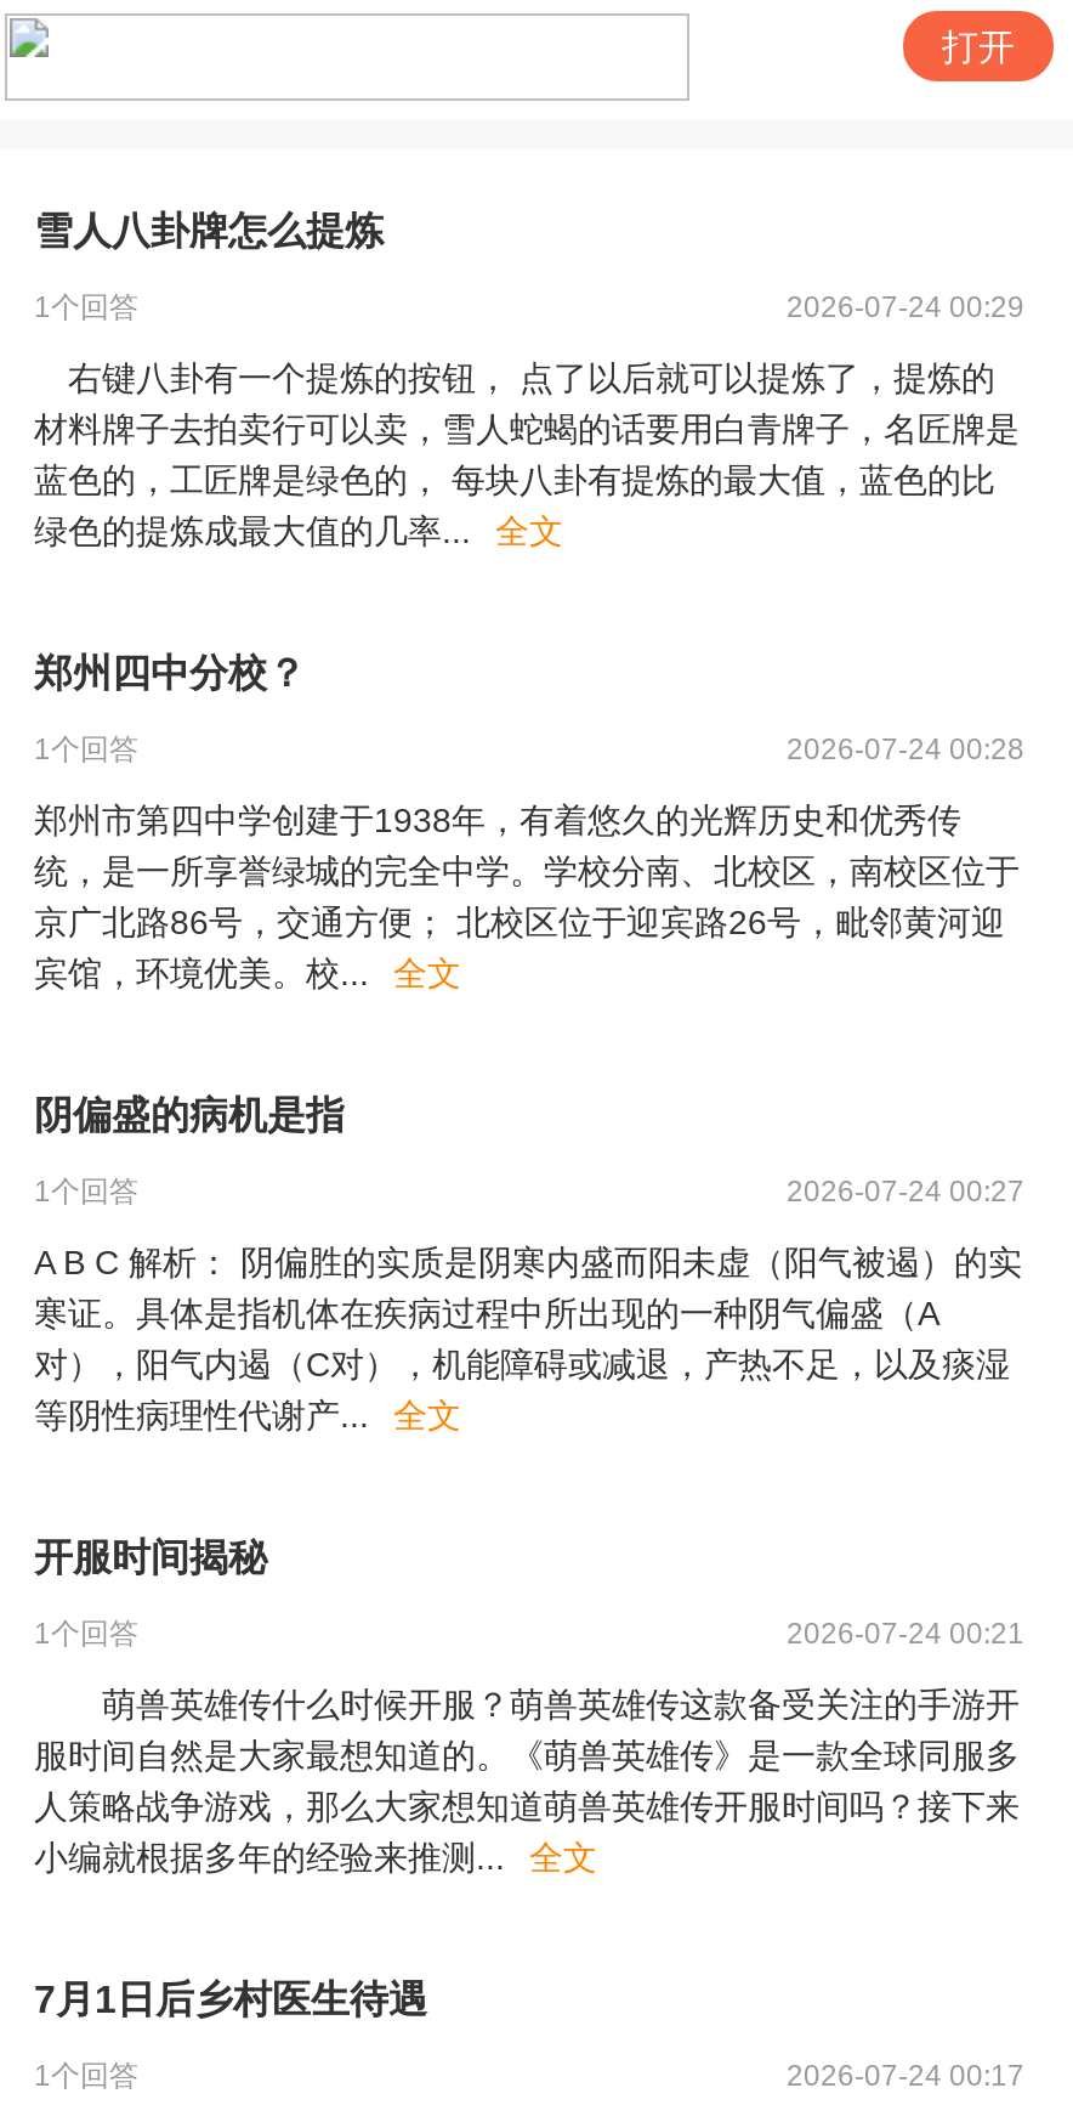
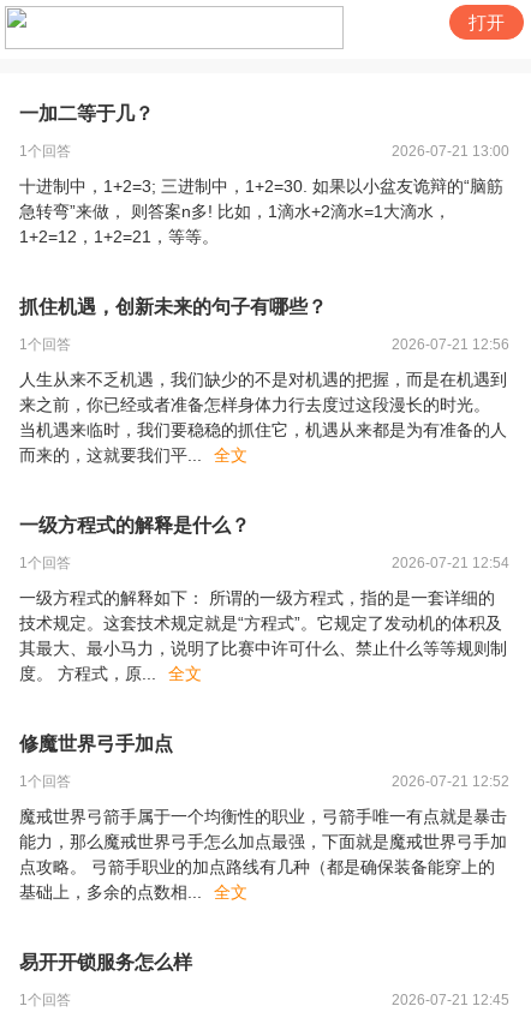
- 雪人八卦牌怎么提炼
+ 一加二等于几？

- 2026-07-24 00:29
+ 2026-07-21 13:00

- 右键八卦有一个提炼的按钮， 点了以后就可以提炼了，提炼的
- 材料牌子去拍卖行可以卖，雪人蛇蝎的话要用白青牌子，名匠牌是
- 蓝色的，工匠牌是绿色的， 每块八卦有提炼的最大值，蓝色的比
- 绿色的提炼成最大值的几率...
- 全文
+ 十进制中，1+2=3; 三进制中，1+2=30. 如果以小盆友诡辩的“脑筋
+ 急转弯”来做， 则答案n多! 比如，1滴水+2滴水=1大滴水，
+ 1+2=12，1+2=21，等等。

- 郑州四中分校？
+ 抓住机遇，创新未来的句子有哪些？

- 2026-07-24 00:28
+ 2026-07-21 12:56

- 郑州市第四中学创建于1938年，有着悠久的光辉历史和优秀传
- 统，是一所享誉绿城的完全中学。学校分南、北校区，南校区位于
- 京广北路86号，交通方便； 北校区位于迎宾路26号，毗邻黄河迎
- 宾馆，环境优美。校...
+ 人生从来不乏机遇，我们缺少的不是对机遇的把握，而是在机遇到
+ 来之前，你已经或者准备怎样身体力行去度过这段漫长的时光。
+ 当机遇来临时，我们要稳稳的抓住它，机遇从来都是为有准备的人
+ 而来的，这就要我们平...

- 阴偏盛的病机是指
+ 一级方程式的解释是什么？

- 2026-07-24 00:27
+ 2026-07-21 12:54

- A B C 解析： 阴偏胜的实质是阴寒内盛而阳未虚（阳气被遏）的实
- 寒证。具体是指机体在疾病过程中所出现的一种阴气偏盛（A
- 对），阳气内遏（C对），机能障碍或减退，产热不足，以及痰湿
- 等阴性病理性代谢产...
+ 一级方程式的解释如下： 所谓的一级方程式，指的是一套详细的
+ 技术规定。这套技术规定就是“方程式”。它规定了发动机的体积及
+ 其最大、最小马力，说明了比赛中许可什么、禁止什么等等规则制
+ 度。 方程式，原...

- 开服时间揭秘
+ 修魔世界弓手加点

- 2026-07-24 00:21
+ 2026-07-21 12:52

- 萌兽英雄传什么时候开服？萌兽英雄传这款备受关注的手游开
- 服时间自然是大家最想知道的。《萌兽英雄传》是一款全球同服多
- 人策略战争游戏，那么大家想知道萌兽英雄传开服时间吗？接下来
- 小编就根据多年的经验来推测...
+ 魔戒世界弓箭手属于一个均衡性的职业，弓箭手唯一有点就是暴击
+ 能力，那么魔戒世界弓手怎么加点最强，下面就是魔戒世界弓手加
+ 点攻略。 弓箭手职业的加点路线有几种（都是确保装备能穿上的
+ 基础上，多余的点数相...

- 7月1日后乡村医生待遇
+ 易开开锁服务怎么样

- 2026-07-24 00:17
+ 2026-07-21 12:45
